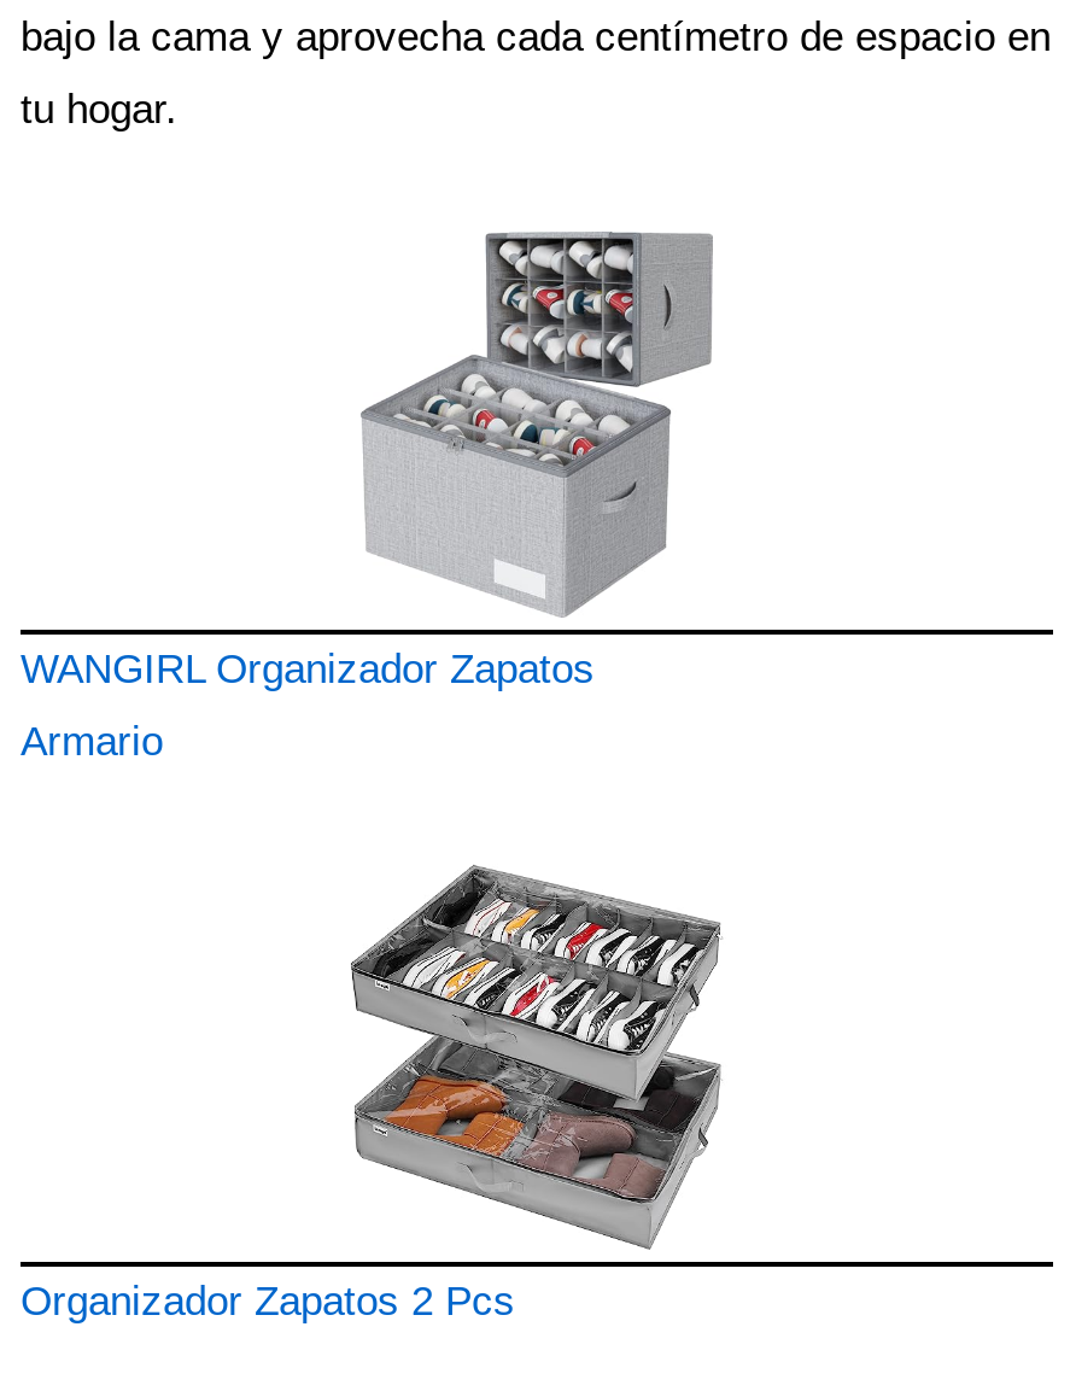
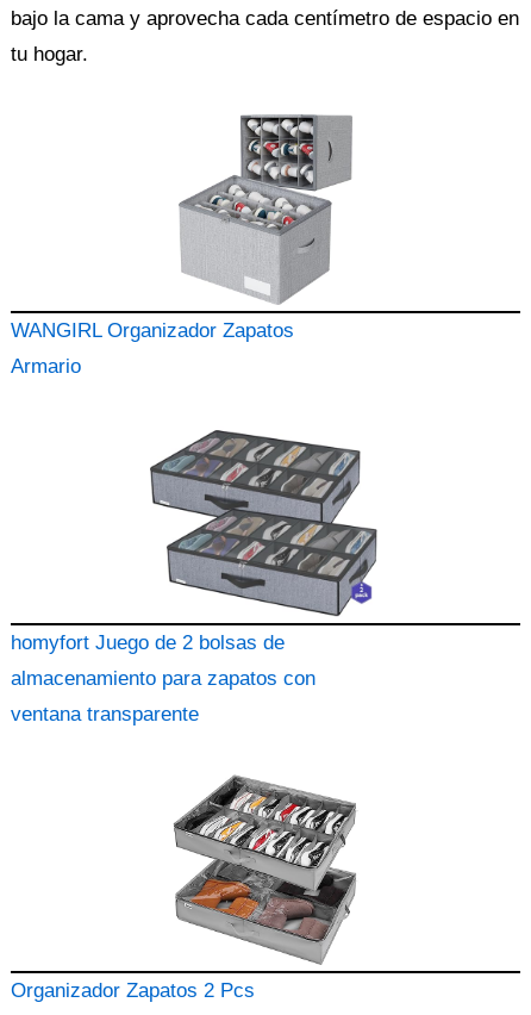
+ [image]
+ homyfort Juego de 2 bolsas de
+ almacenamiento para zapatos con
+ ventana transparente
